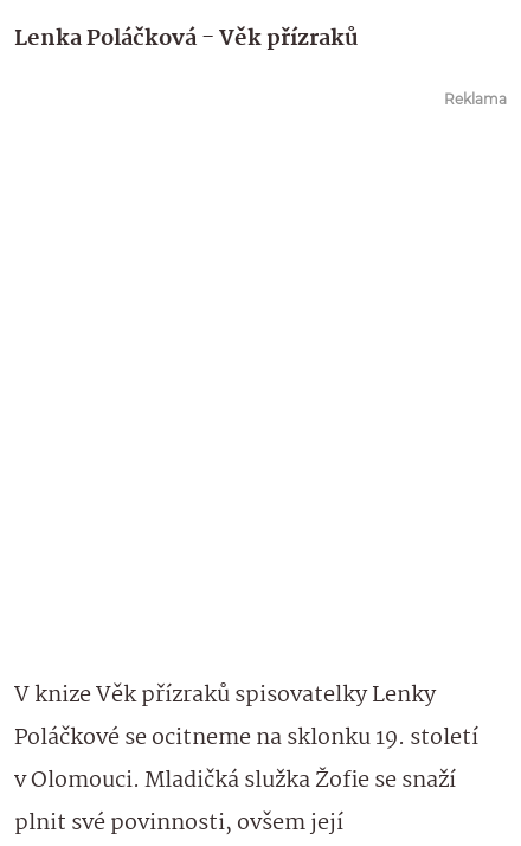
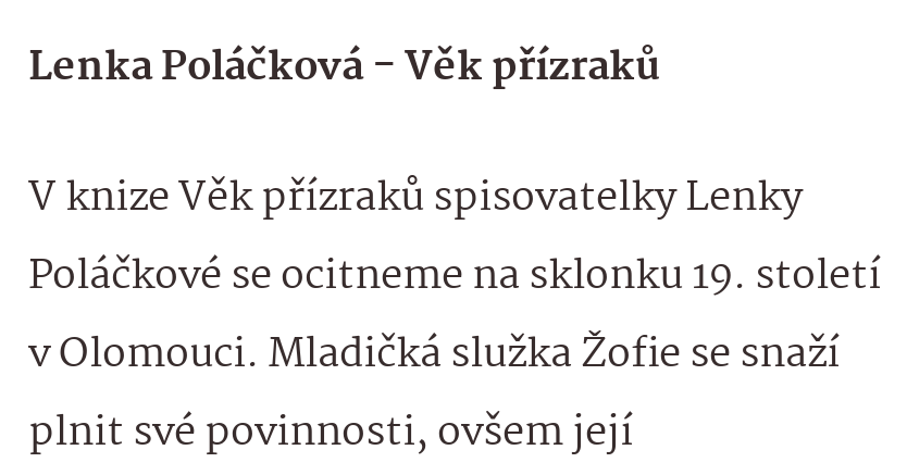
- Reklama
